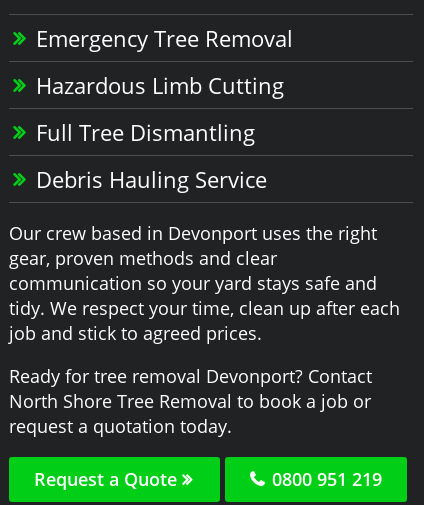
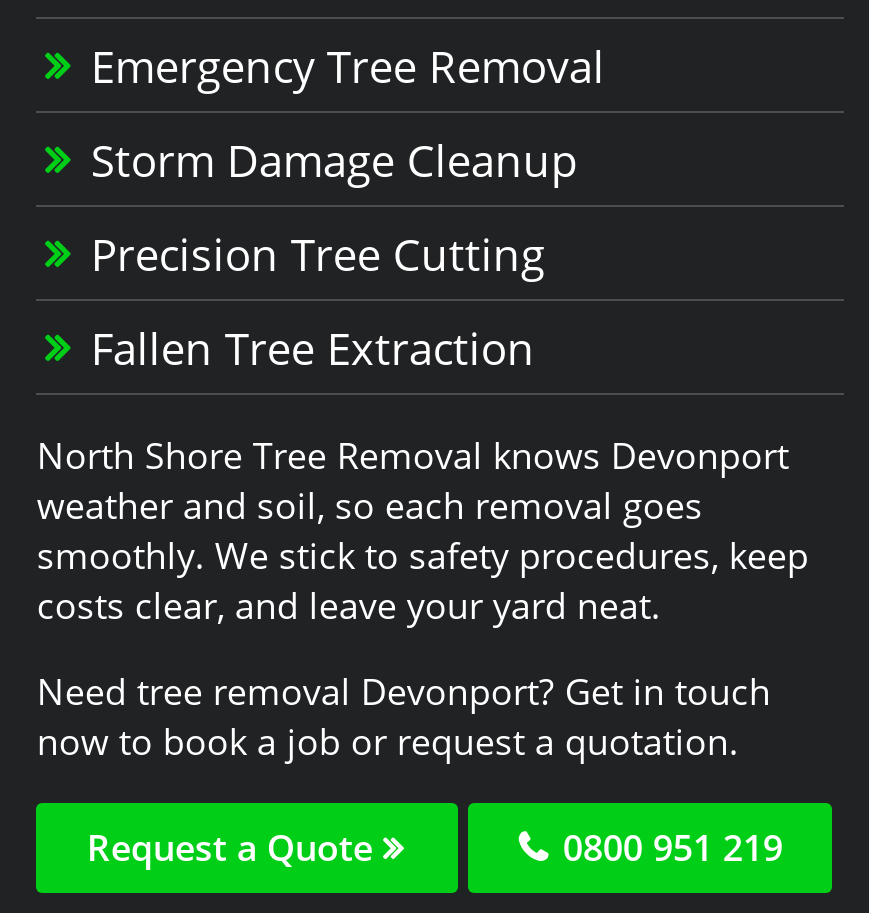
- Hazardous Limb Cutting
+ Storm Damage Cleanup

- Full Tree Dismantling
+ Precision Tree Cutting

- Debris Hauling Service
+ Fallen Tree Extraction

- Our crew based in Devonport uses the right
- gear, proven methods and clear
- communication so your yard stays safe and
- tidy. We respect your time, clean up after each
- job and stick to agreed prices.
+ North Shore Tree Removal knows Devonport
+ weather and soil, so each removal goes
+ smoothly. We stick to safety procedures, keep
+ costs clear, and leave your yard neat.

- Ready for tree removal Devonport? Contact
- North Shore Tree Removal to book a job or
- request a quotation today.
+ Need tree removal Devonport? Get in touch
+ now to book a job or request a quotation.
